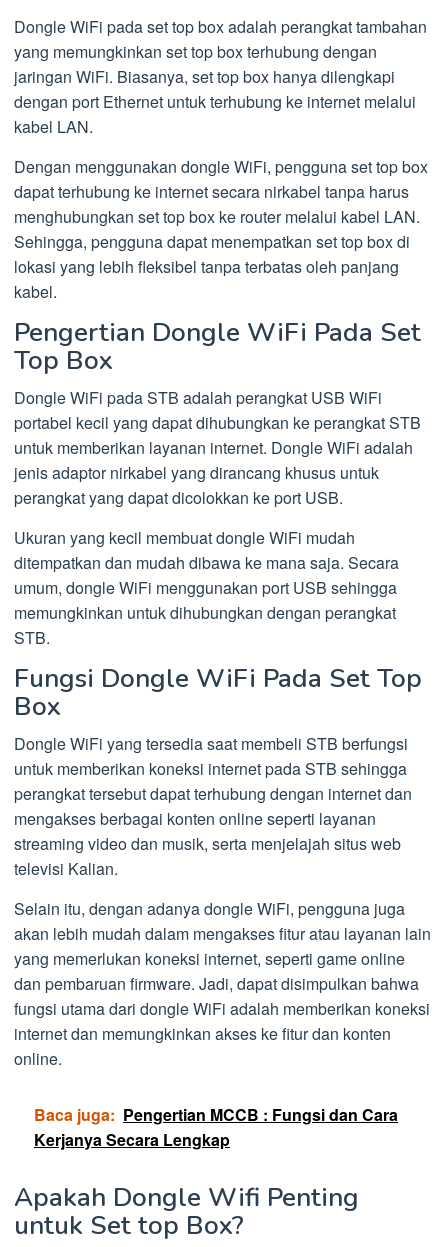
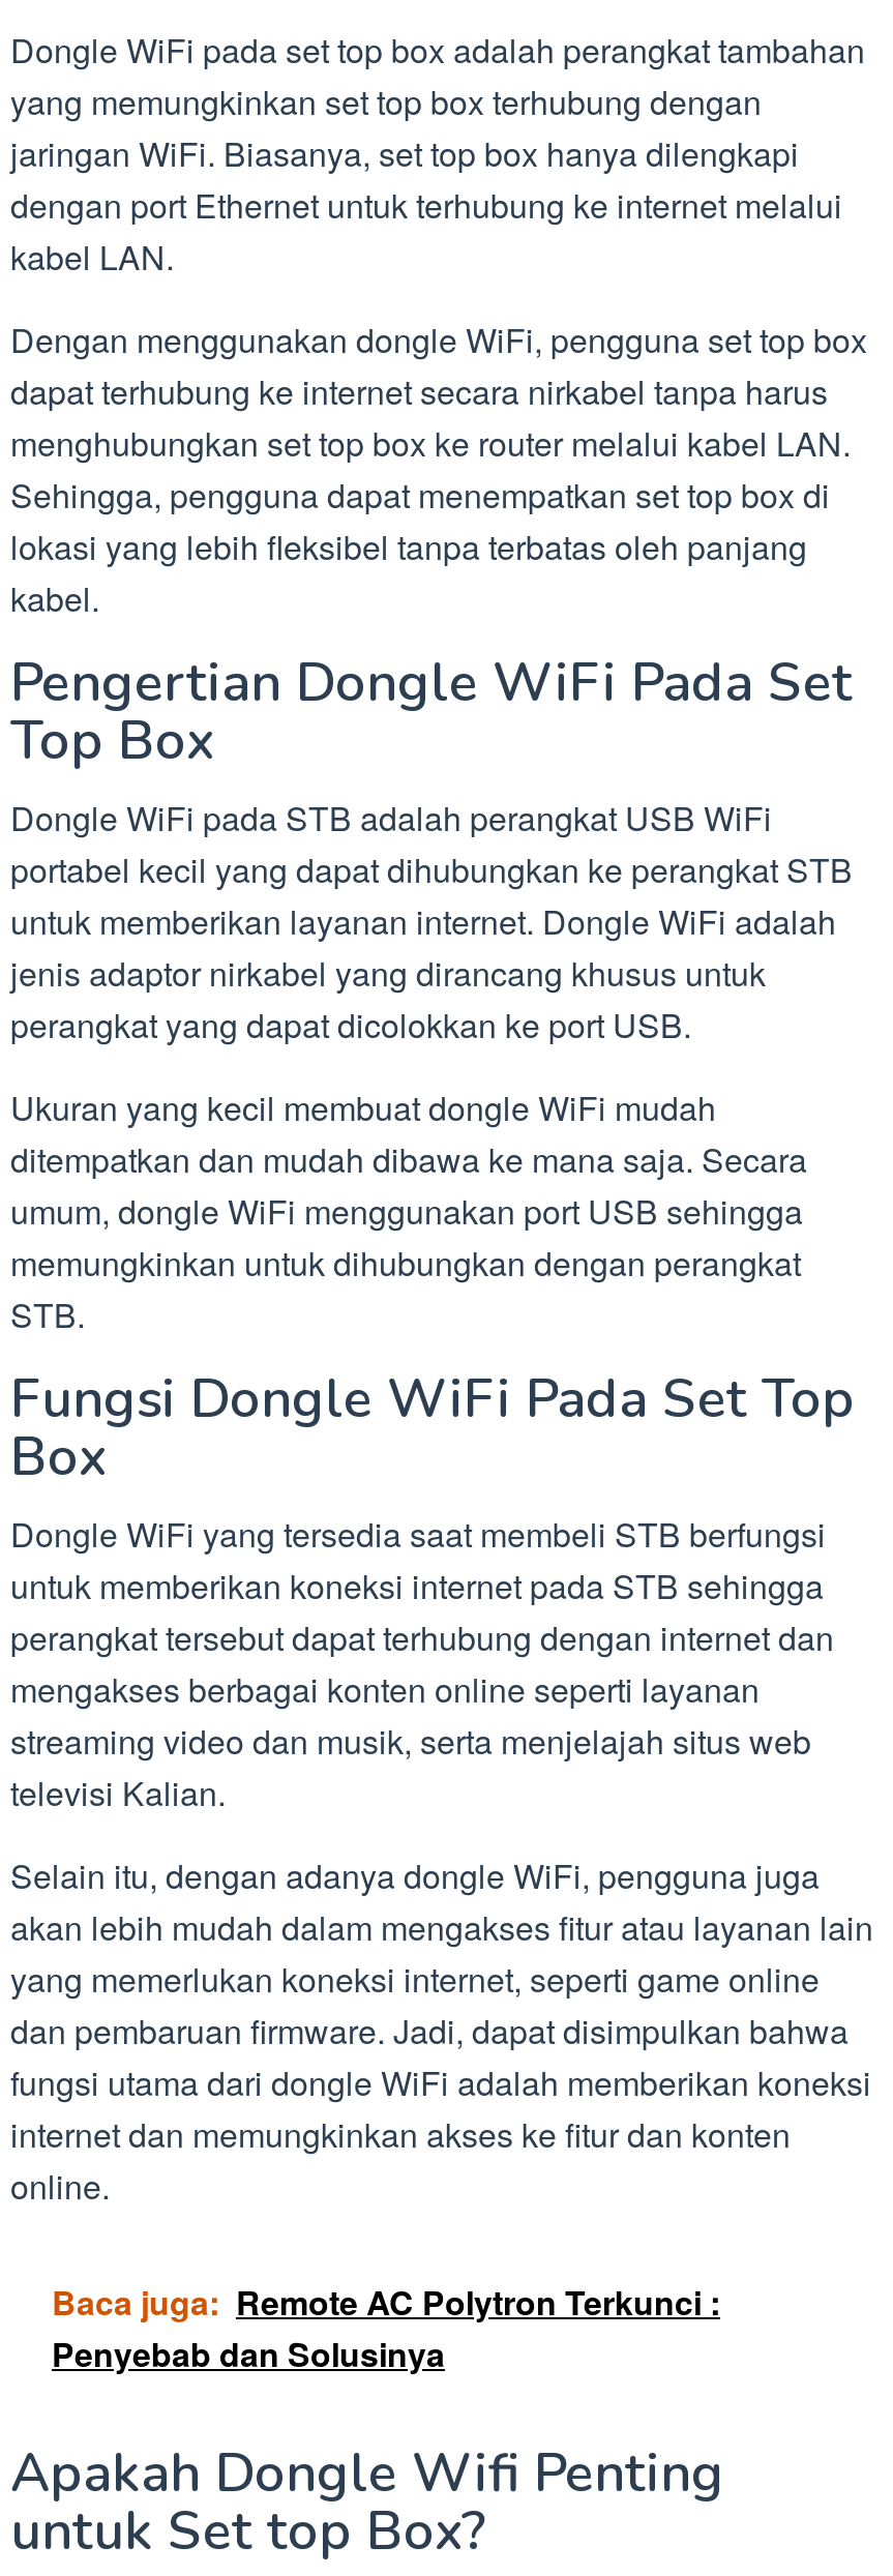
- Baca juga: Pengertian MCCB : Fungsi dan Cara
- Kerjanya Secara Lengkap
+ Baca juga: Remote AC Polytron Terkunci :
+ Penyebab dan Solusinya
